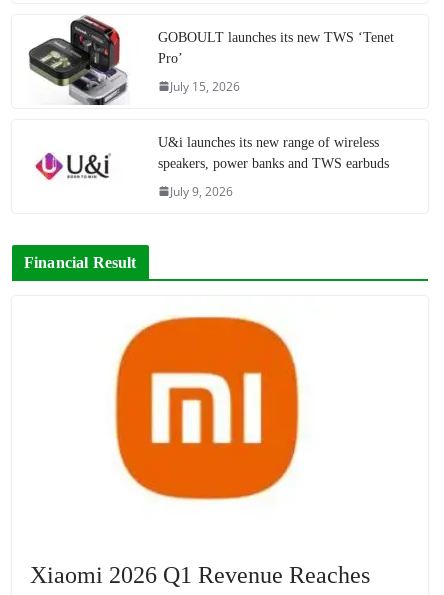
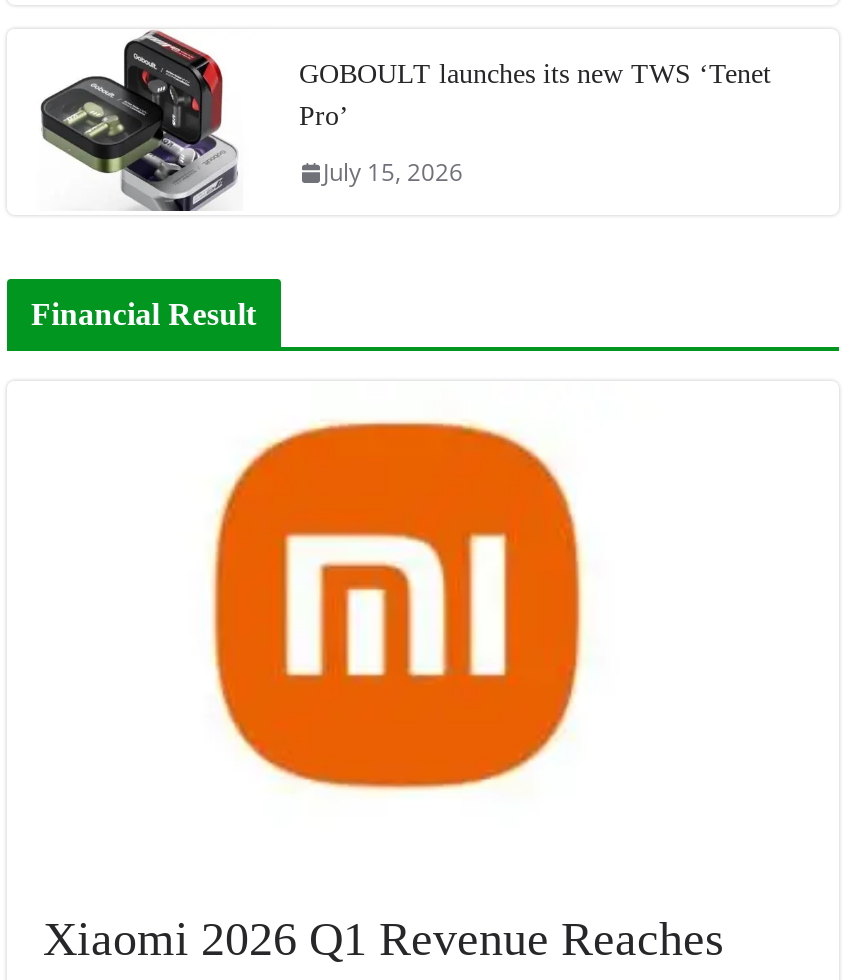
- [image]
- U&i launches its new range of wireless
- speakers, power banks and TWS earbuds
- July 9, 2026
